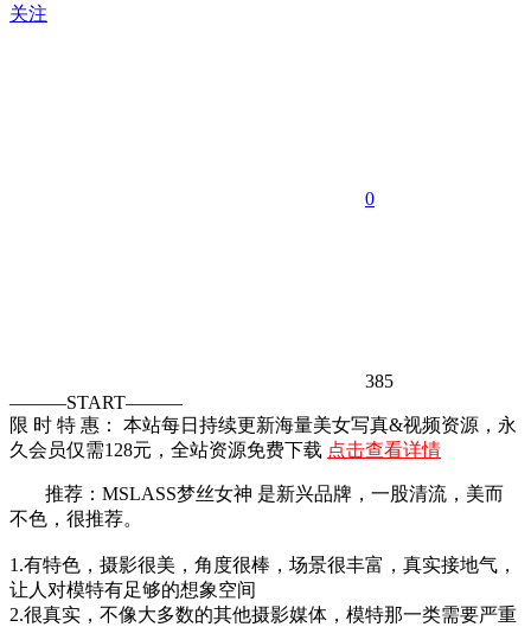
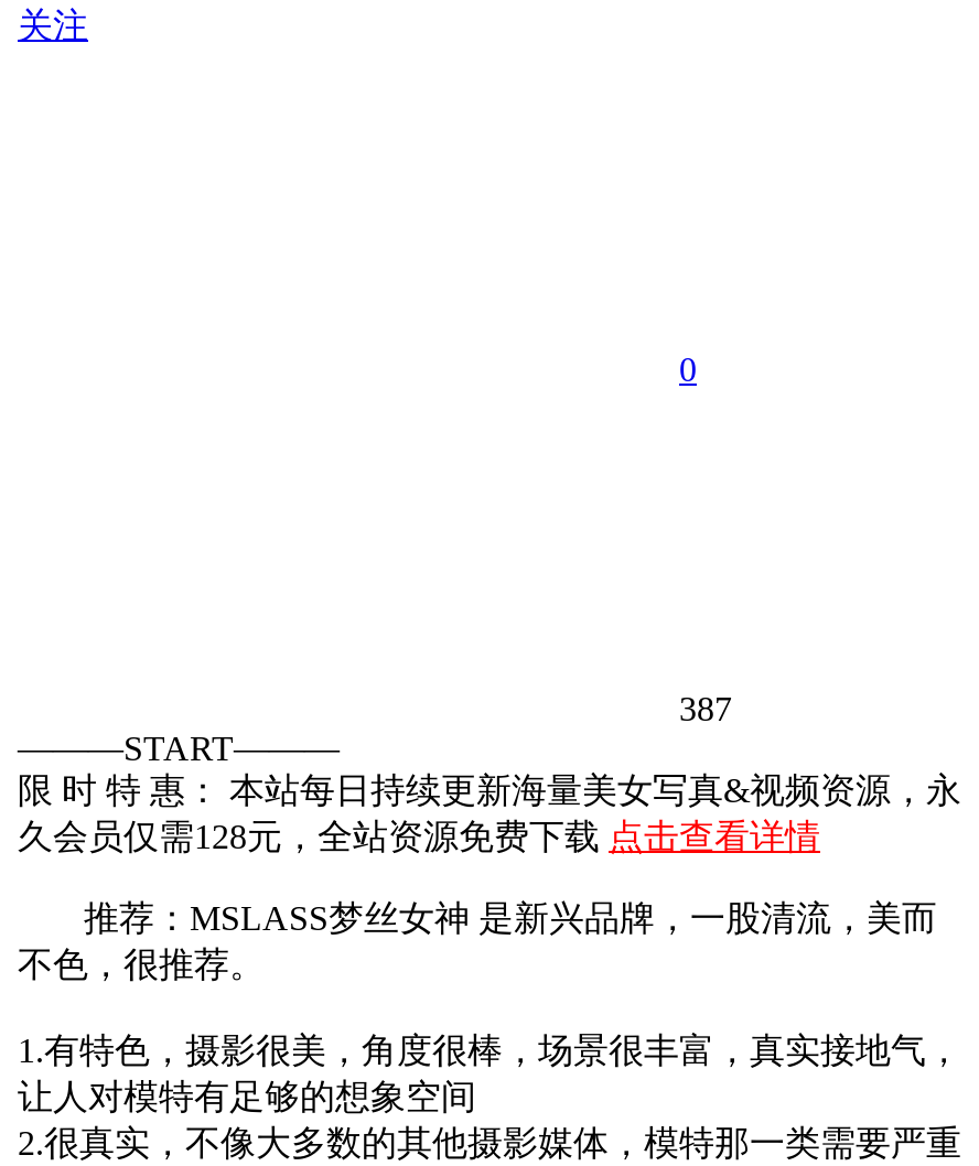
- 385
+ 387
